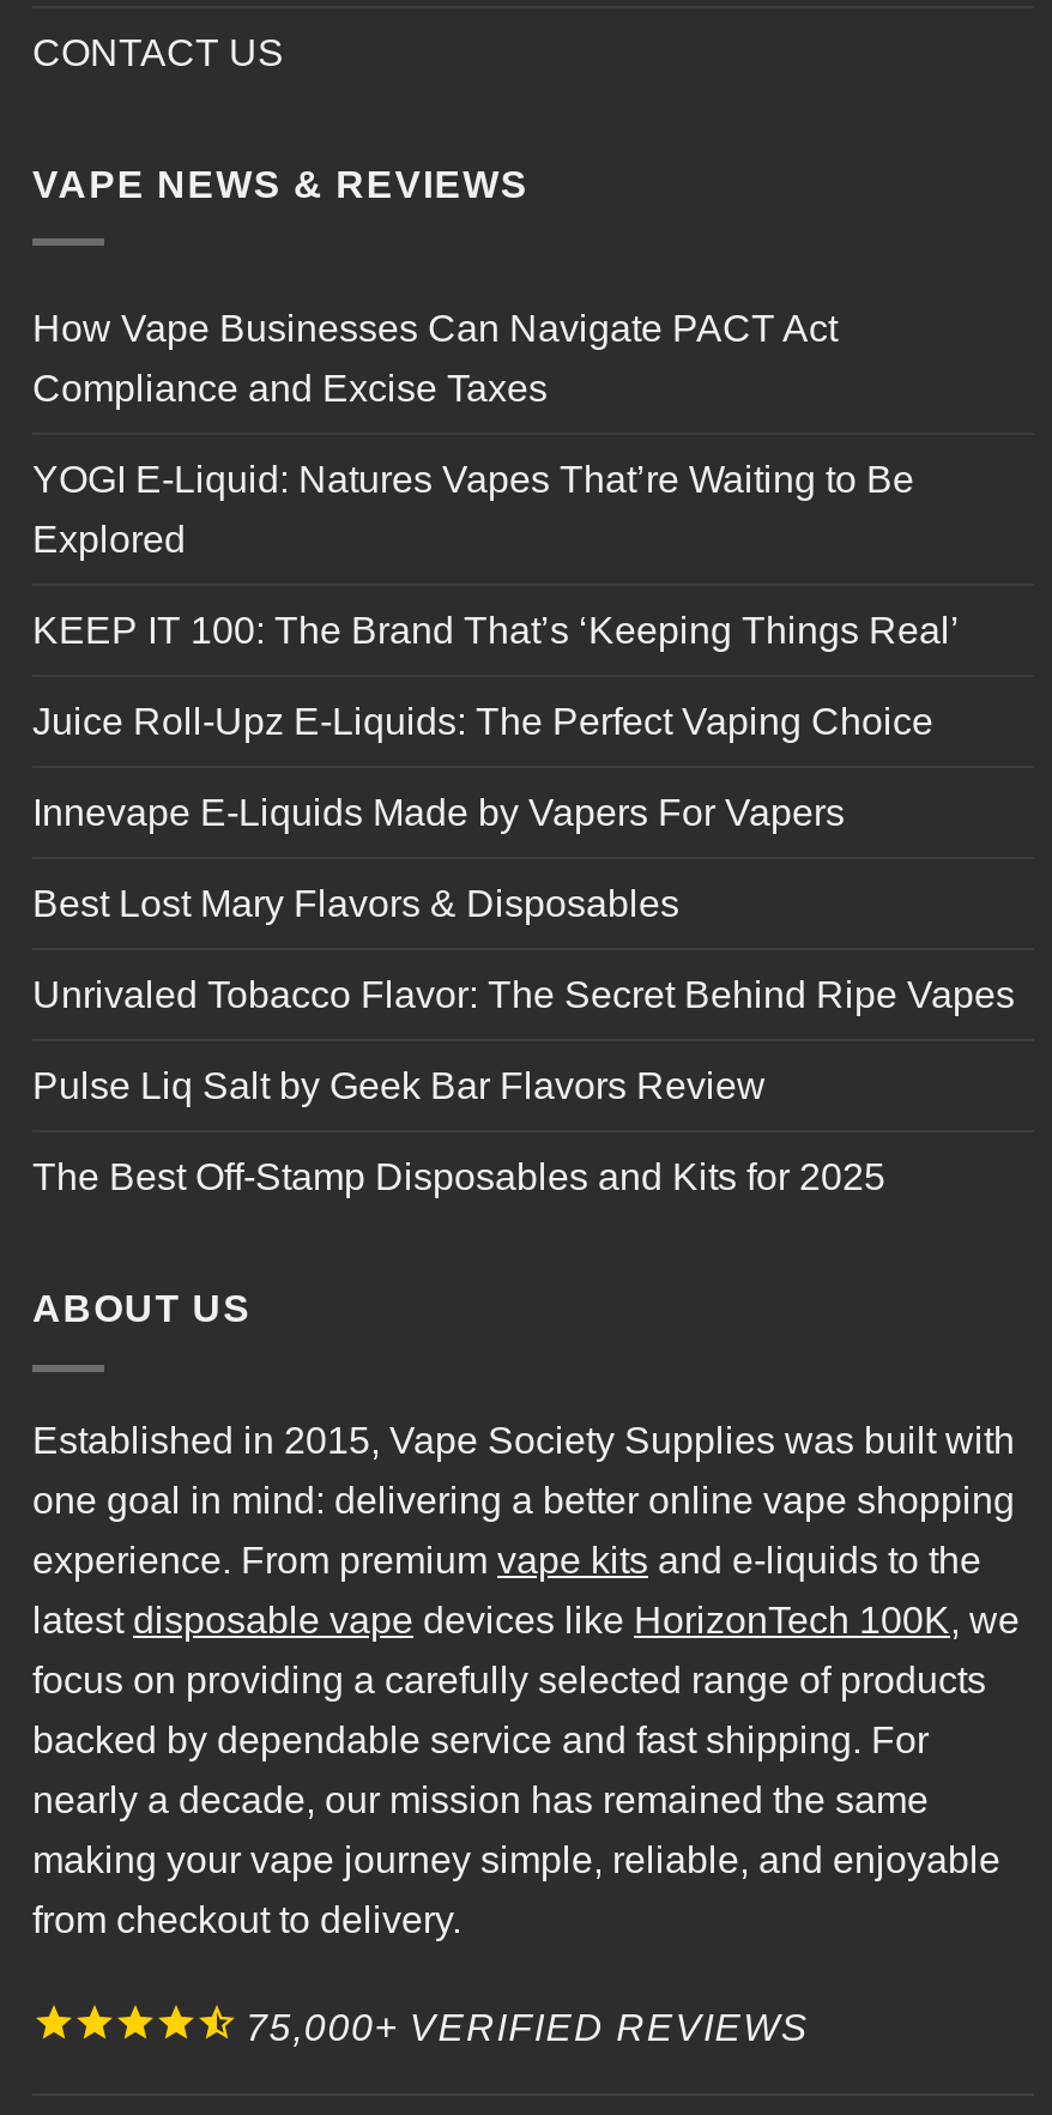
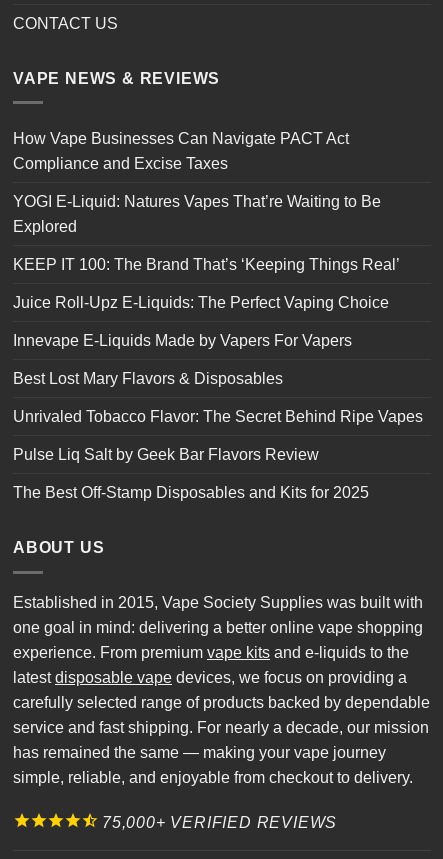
- latest disposable vape devices like HorizonTech 100K, we
- focus on providing a carefully selected range of products
- backed by dependable service and fast shipping. For
- nearly a decade, our mission has remained the same
- making your vape journey simple, reliable, and enjoyable
- from checkout to delivery.
+ latest disposable vape devices, we focus on providing a
+ carefully selected range of products backed by dependable
+ service and fast shipping. For nearly a decade, our mission
+ has remained the same — making your vape journey
+ simple, reliable, and enjoyable from checkout to delivery.
